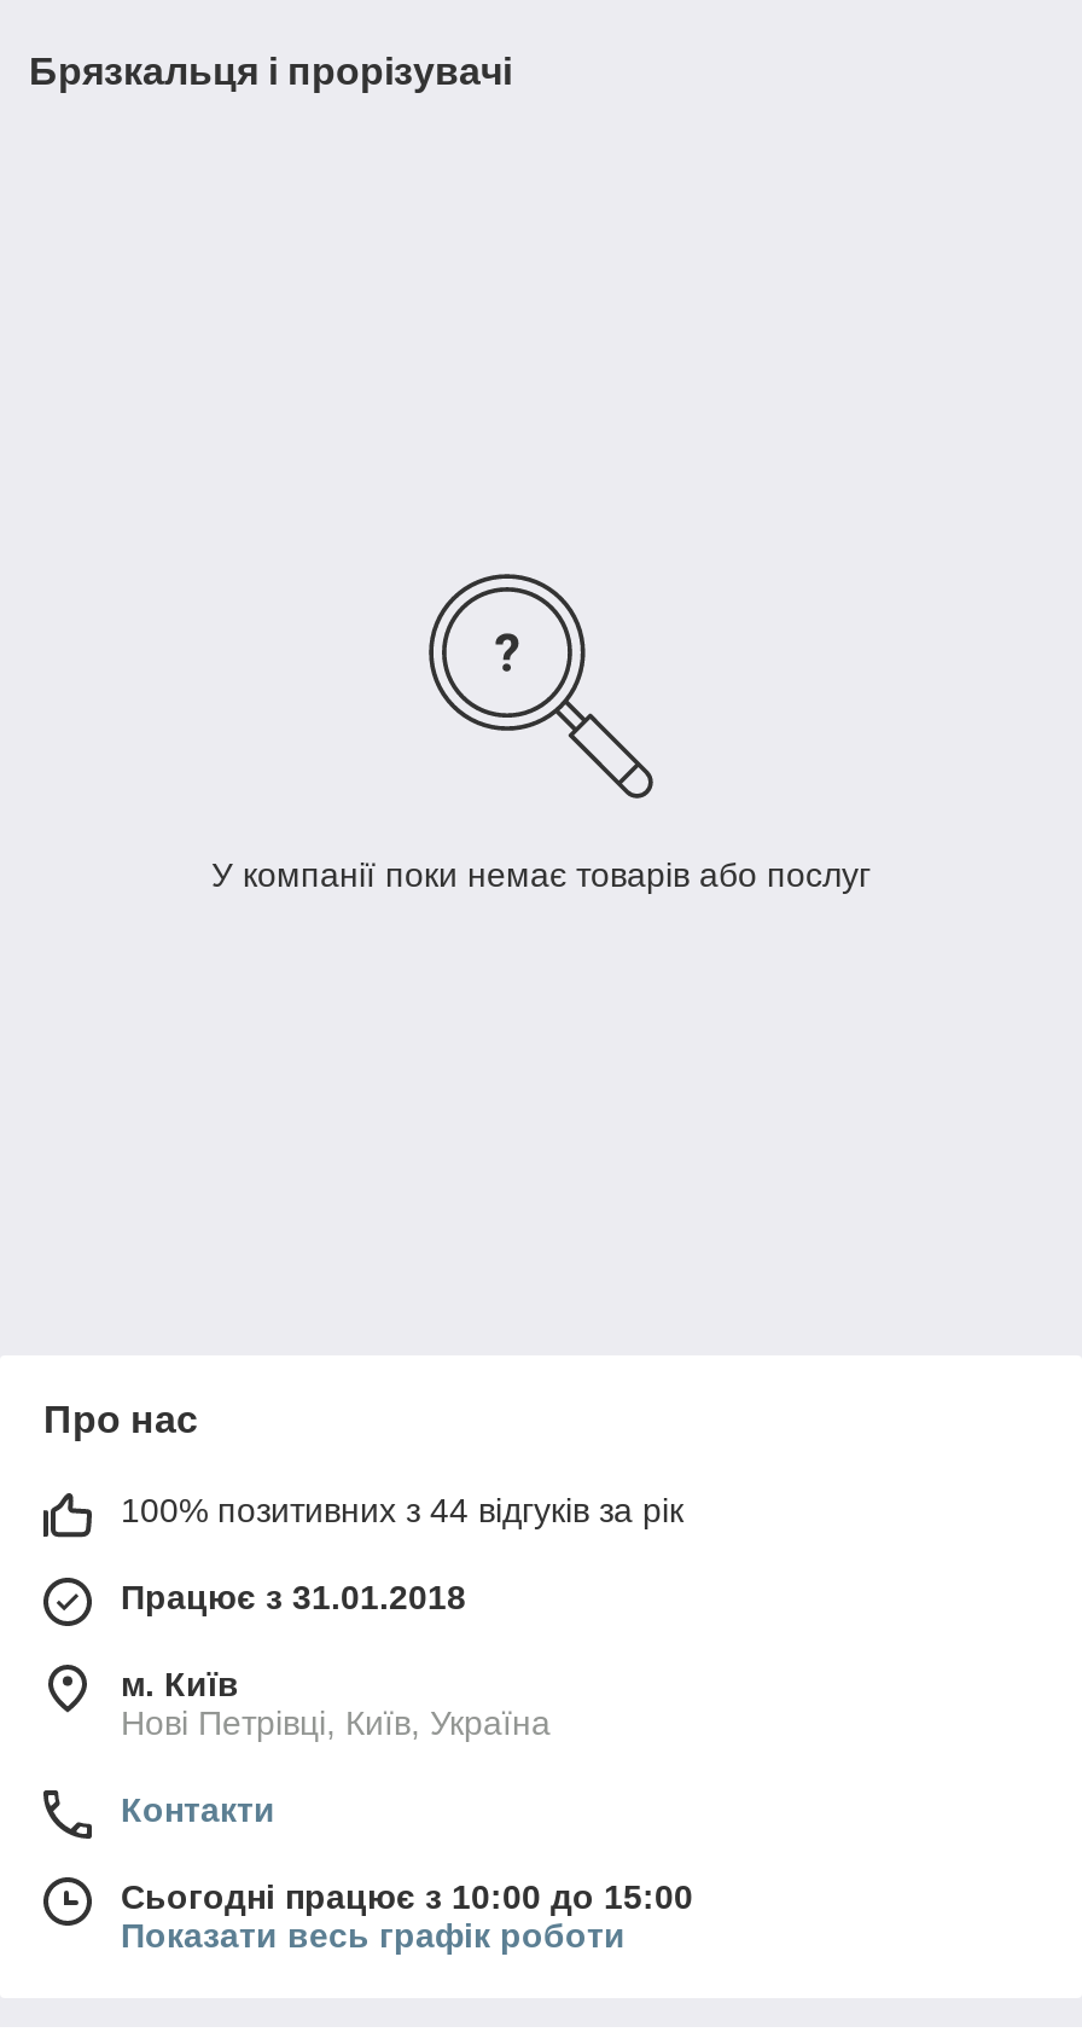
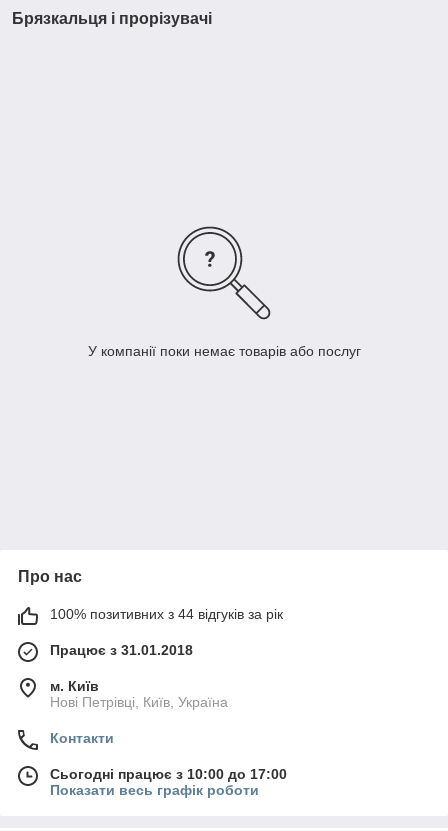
- Сьогодні працює з 10:00 до 15:00
+ Сьогодні працює з 10:00 до 17:00
